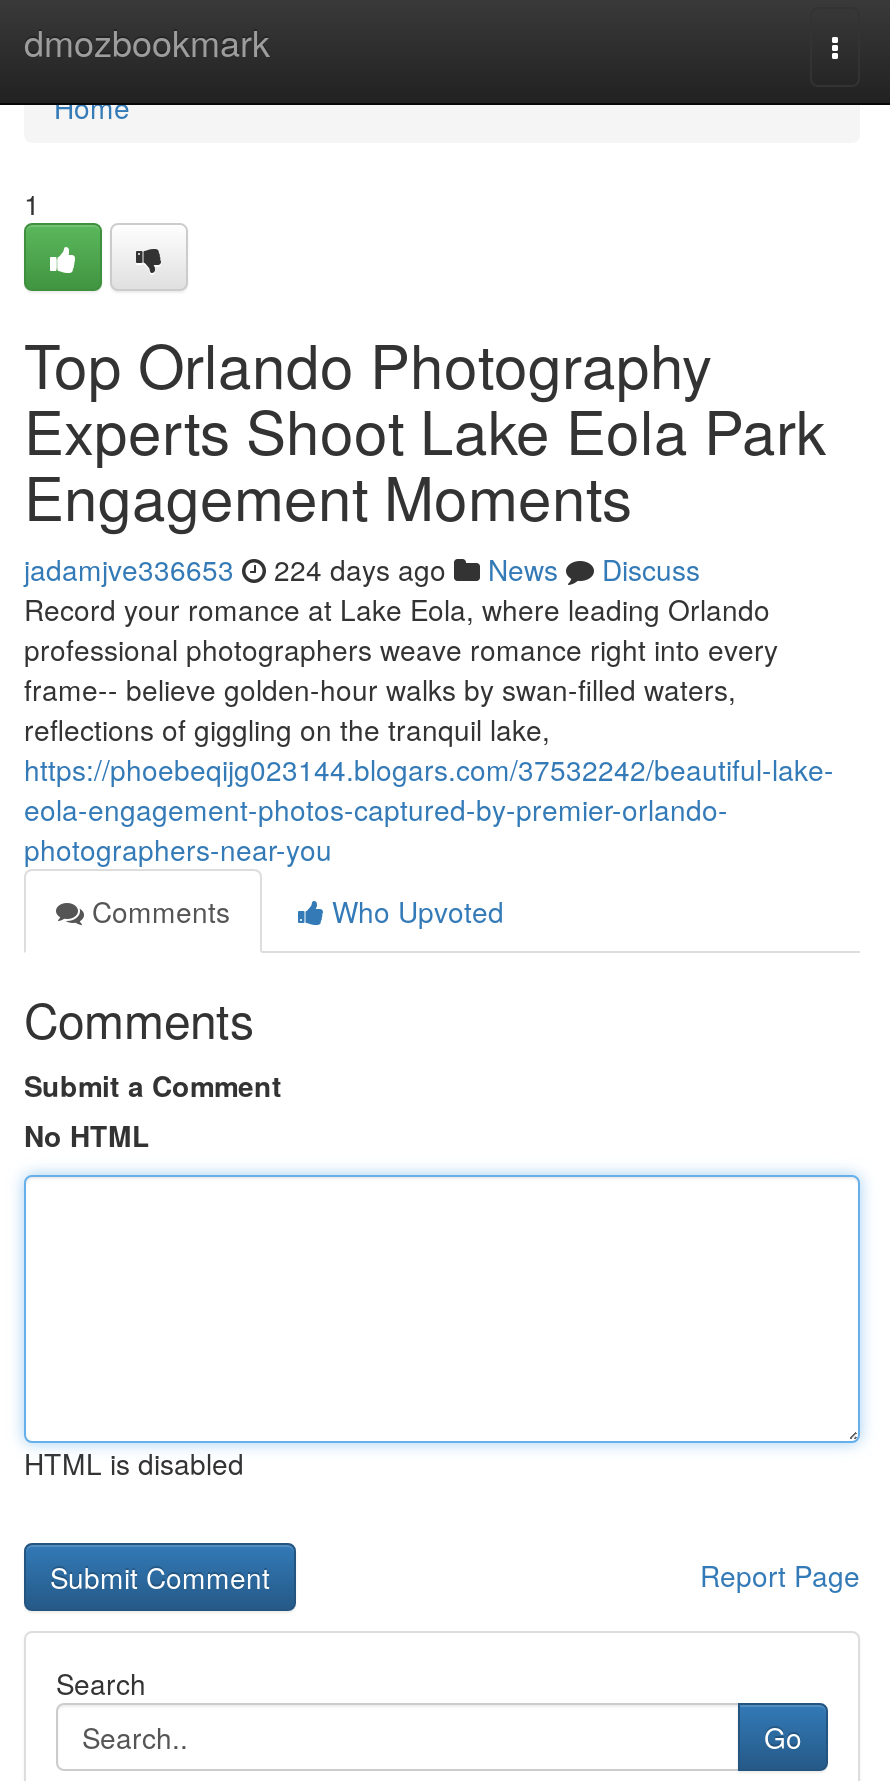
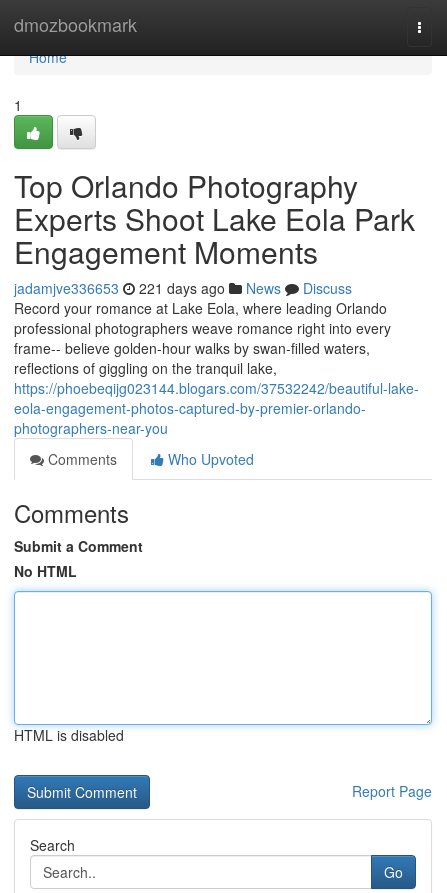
- jadamjve336653 224 days ago News Discuss
+ jadamjve336653 221 days ago News Discuss
